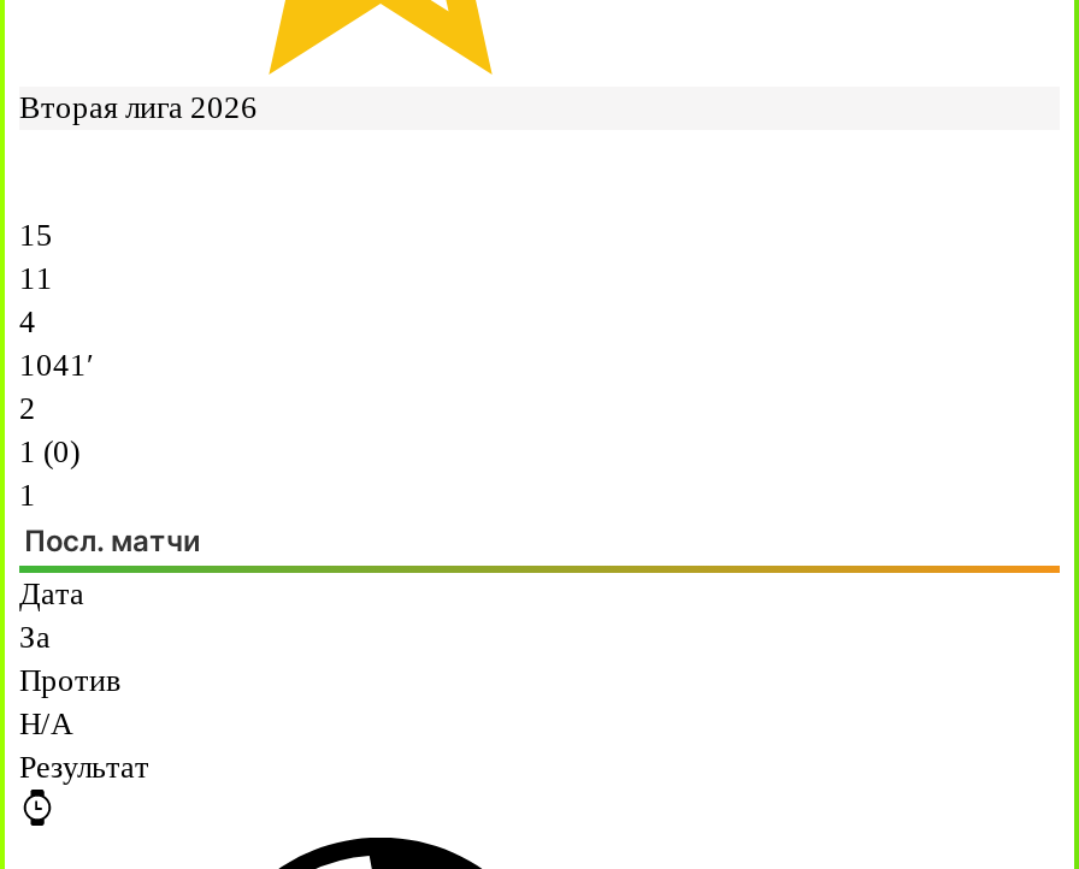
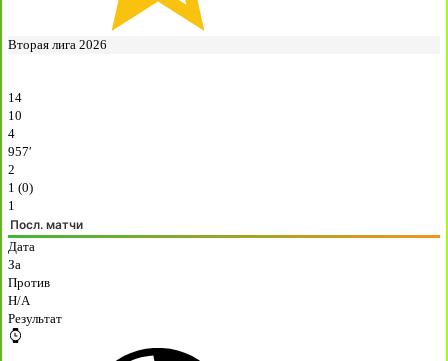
- 15
+ 14

- 11
+ 10

- 1041′
+ 957′
